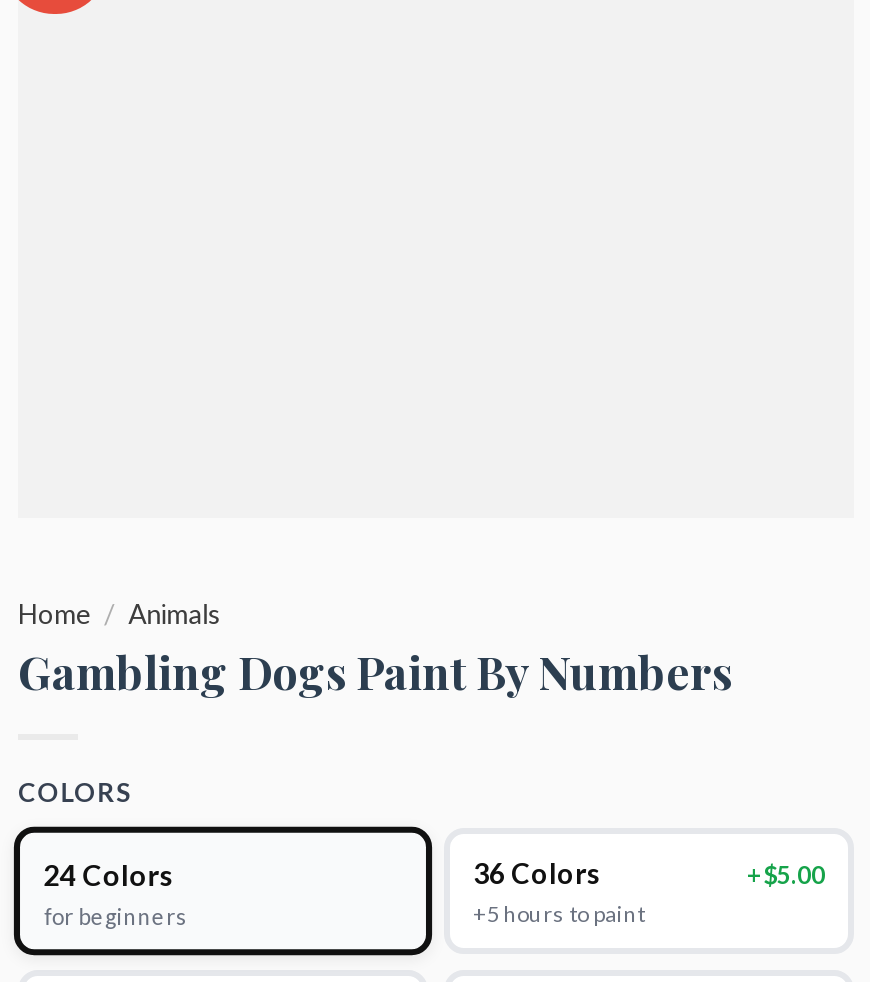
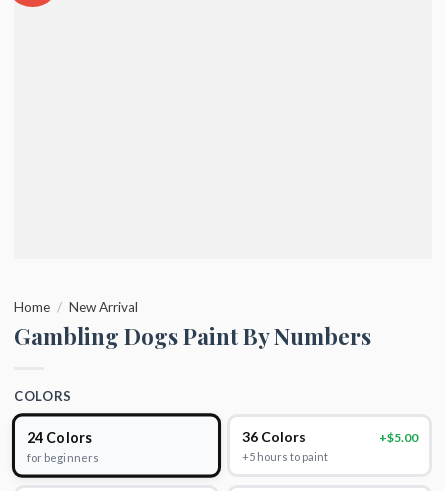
- Home / Animals
+ Home / New Arrival
